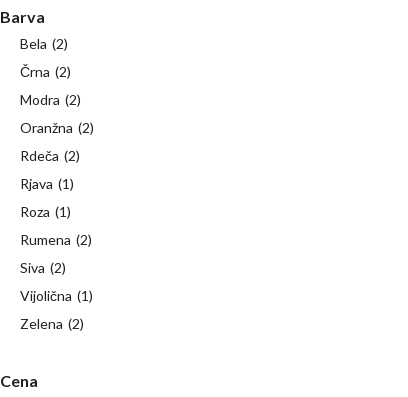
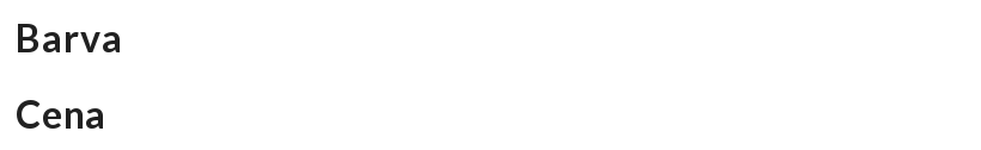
- Bela (2)
- Črna (2)
- Modra (2)
- Oranžna (2)
- Rdeča (2)
- Rjava (1)
- Roza (1)
- Rumena (2)
- Siva (2)
- Vijolična (1)
- Zelena (2)
